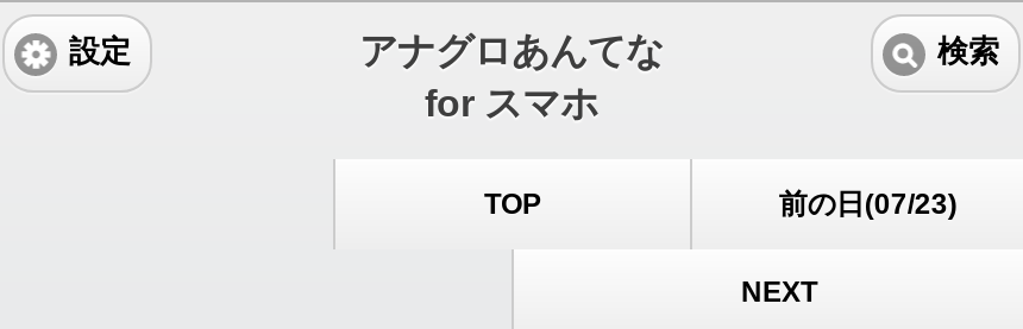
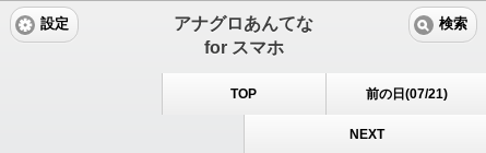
- 前の日(07/23)
+ 前の日(07/21)
